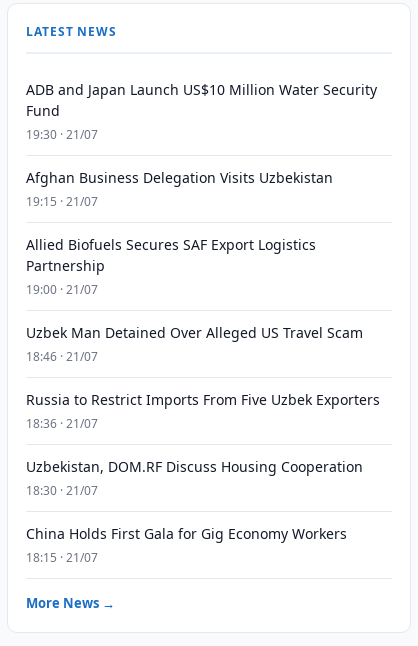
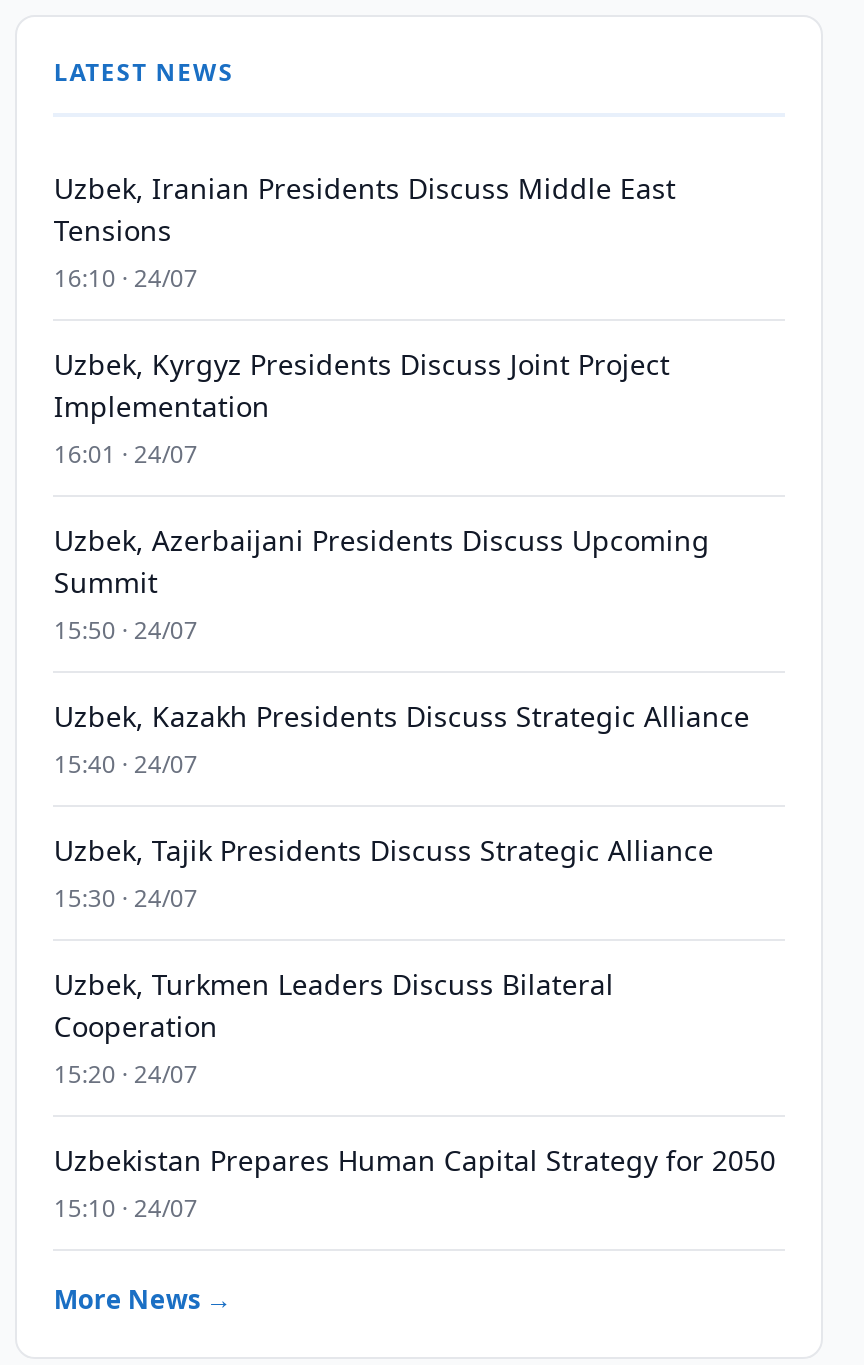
- ADB and Japan Launch US$10 Million Water Security
- Fund
- 19:30 · 21/07
+ Uzbek, Iranian Presidents Discuss Middle East
+ Tensions
+ 16:10 · 24/07

- Afghan Business Delegation Visits Uzbekistan
- 19:15 · 21/07
+ Uzbek, Kyrgyz Presidents Discuss Joint Project
+ Implementation
+ 16:01 · 24/07

- Allied Biofuels Secures SAF Export Logistics
- Partnership
- 19:00 · 21/07
+ Uzbek, Azerbaijani Presidents Discuss Upcoming
+ Summit
+ 15:50 · 24/07

- Uzbek Man Detained Over Alleged US Travel Scam
- 18:46 · 21/07
+ Uzbek, Kazakh Presidents Discuss Strategic Alliance
+ 15:40 · 24/07

- Russia to Restrict Imports From Five Uzbek Exporters
- 18:36 · 21/07
+ Uzbek, Tajik Presidents Discuss Strategic Alliance
+ 15:30 · 24/07

- Uzbekistan, DOM.RF Discuss Housing Cooperation
- 18:30 · 21/07
+ Uzbek, Turkmen Leaders Discuss Bilateral
+ Cooperation
+ 15:20 · 24/07

- China Holds First Gala for Gig Economy Workers
- 18:15 · 21/07
+ Uzbekistan Prepares Human Capital Strategy for 2050
+ 15:10 · 24/07
